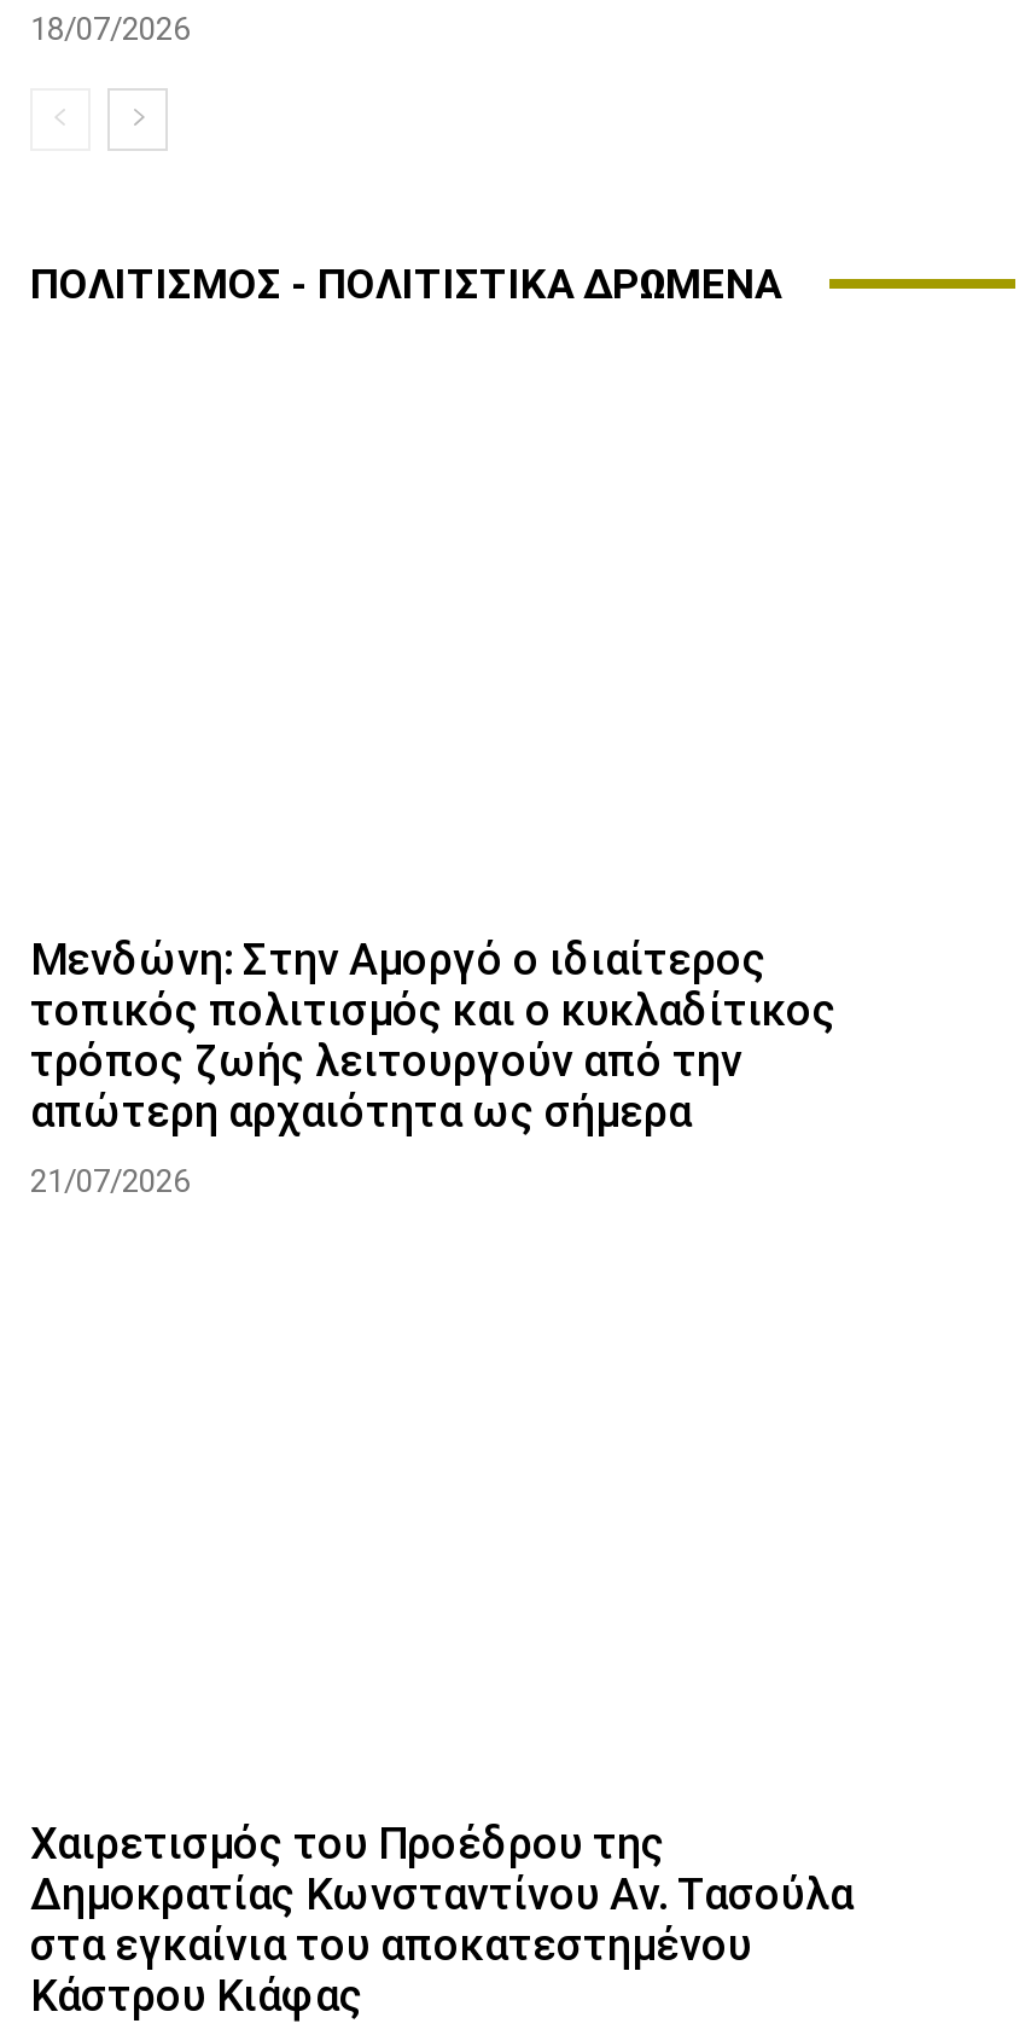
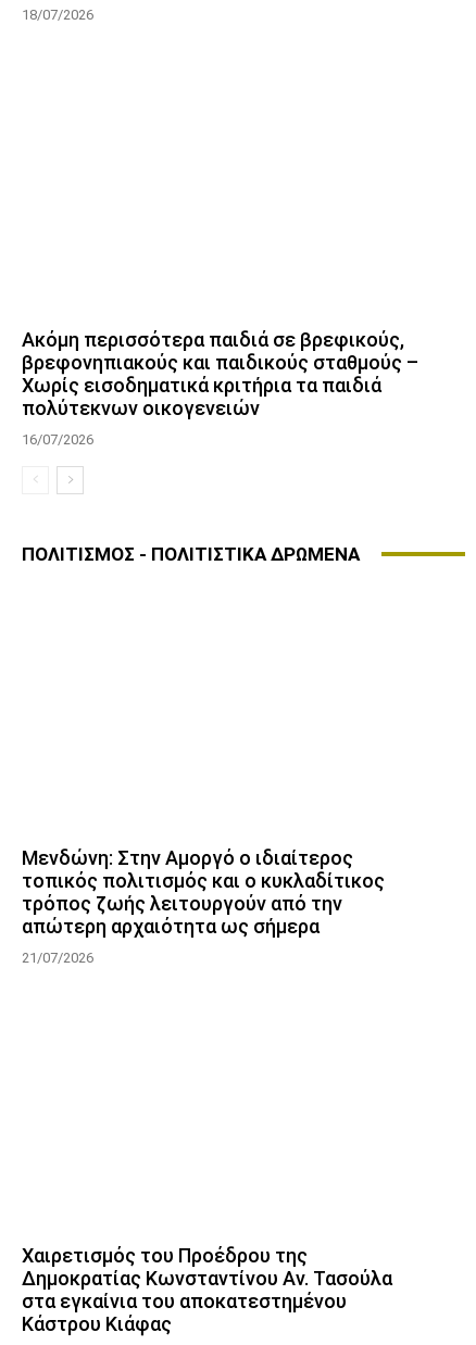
+ Ακόμη περισσότερα παιδιά σε βρεφικούς,
+ βρεφονηπιακούς και παιδικούς σταθμούς –
+ Χωρίς εισοδηματικά κριτήρια τα παιδιά
+ πολύτεκνων οικογενειών
+ 16/07/2026
